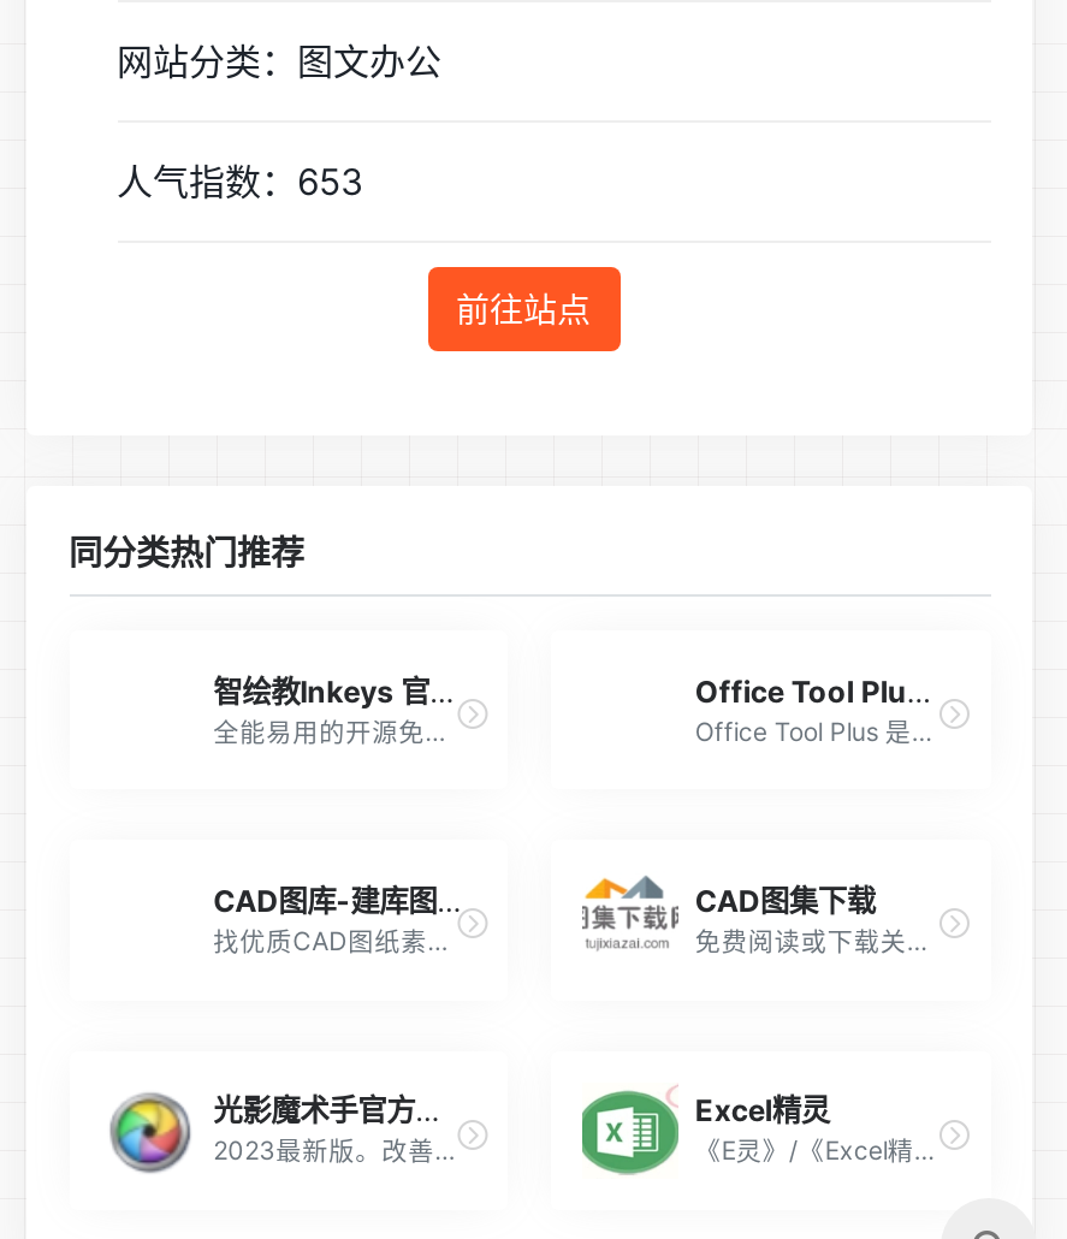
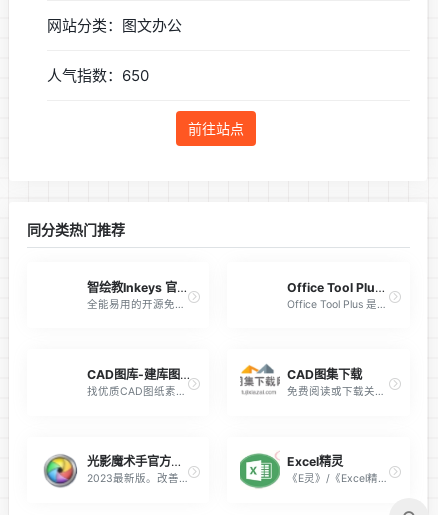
- 人气指数：653
+ 人气指数：650
